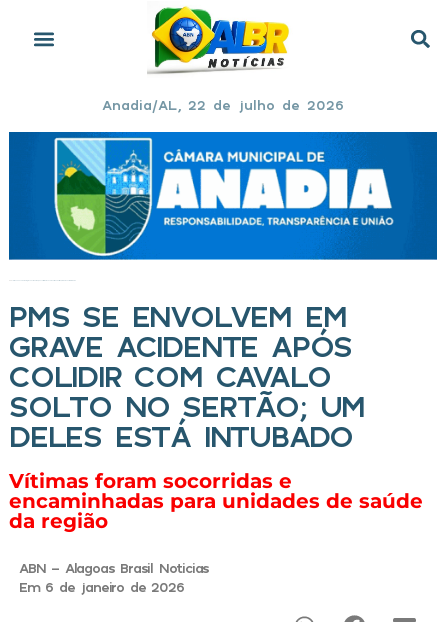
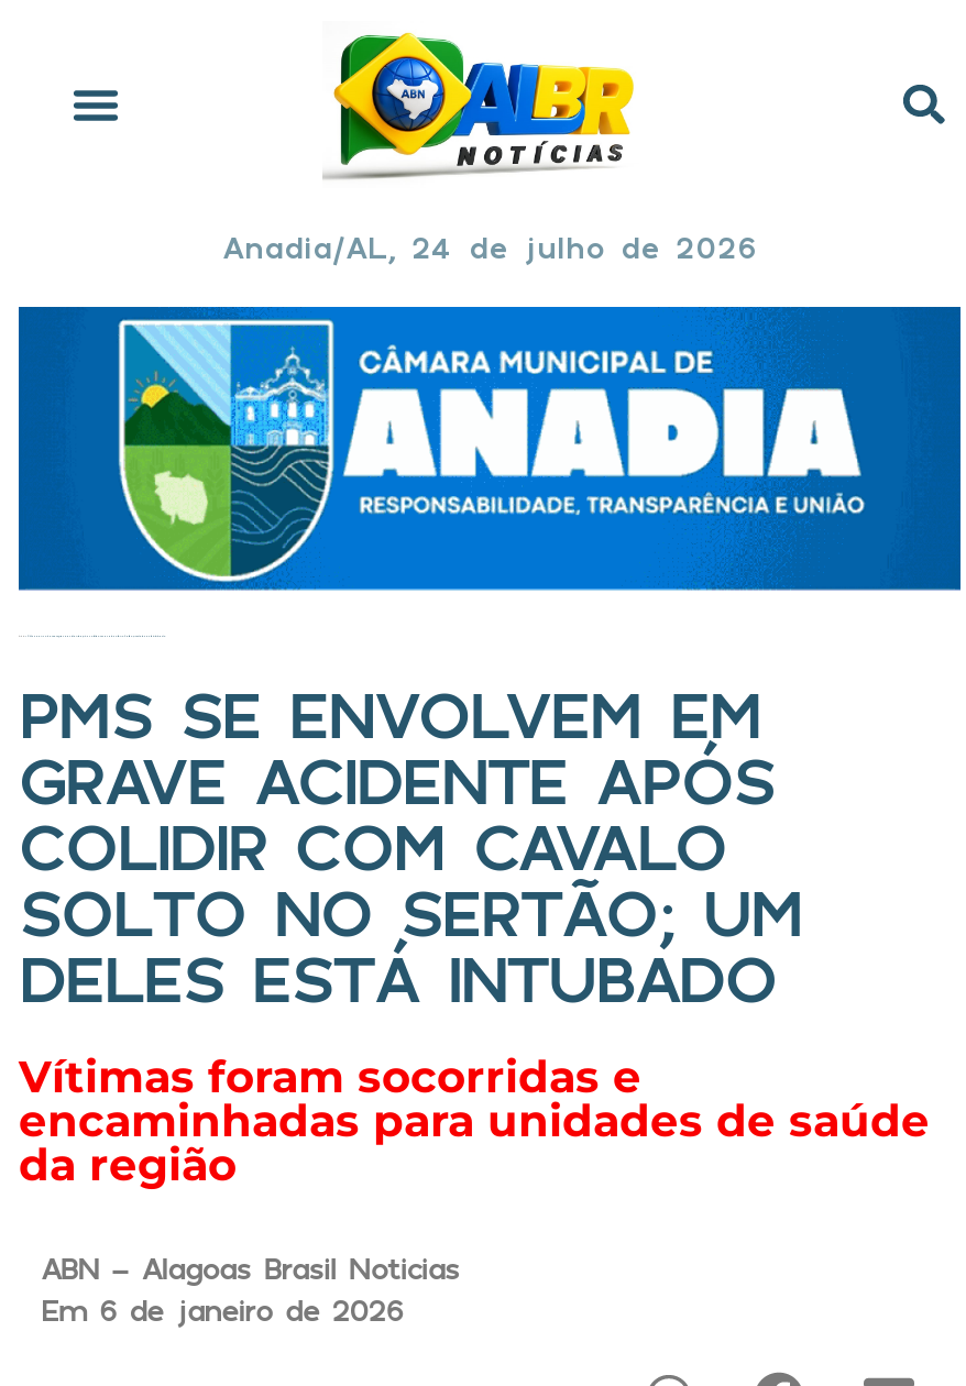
- Anadia/AL, 22 de julho de 2026
+ Anadia/AL, 24 de julho de 2026
